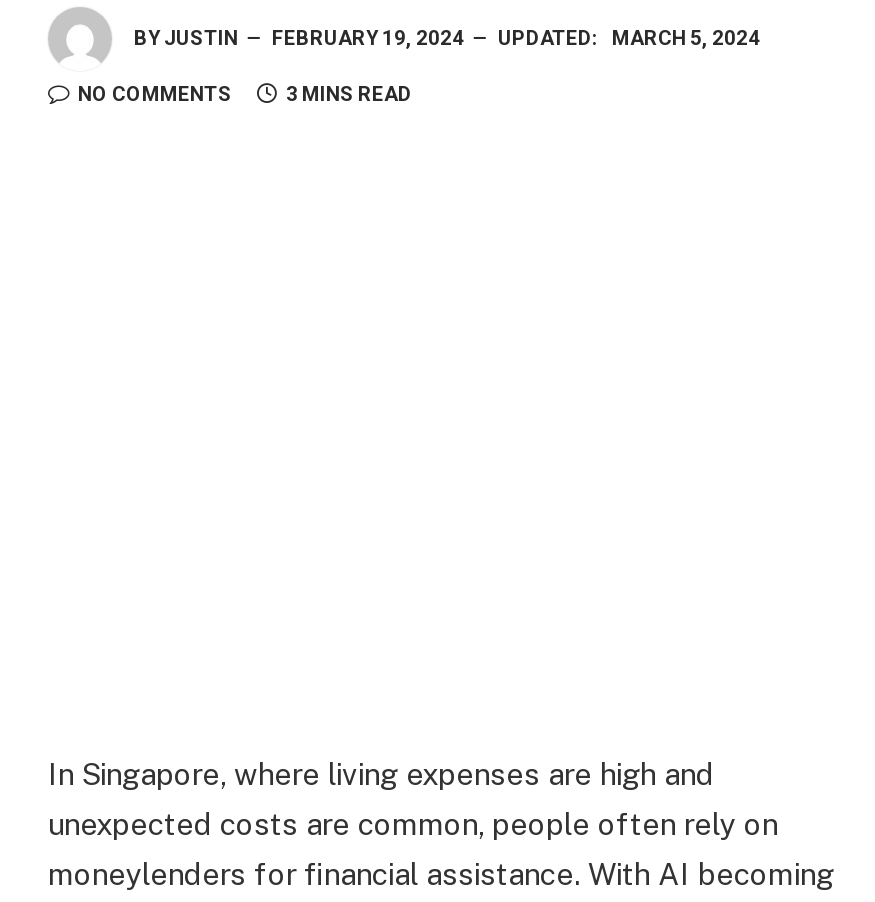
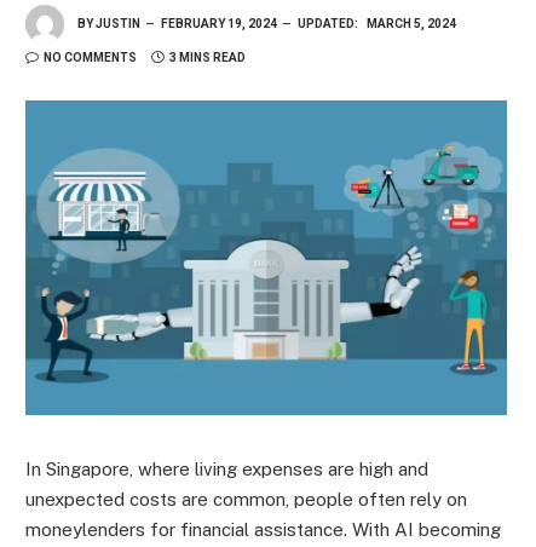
+ [image]
